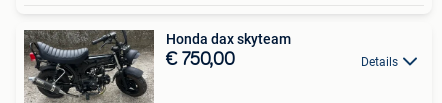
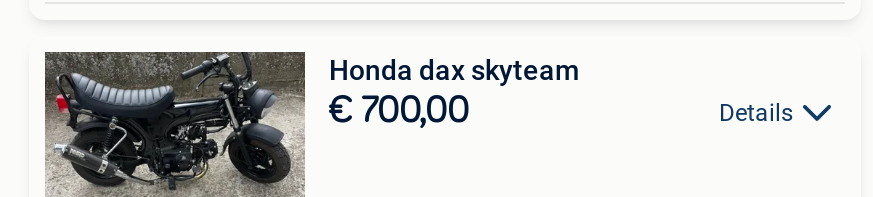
- € 750,00
+ € 700,00
